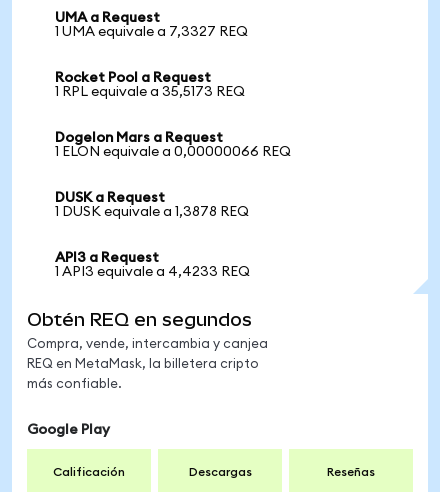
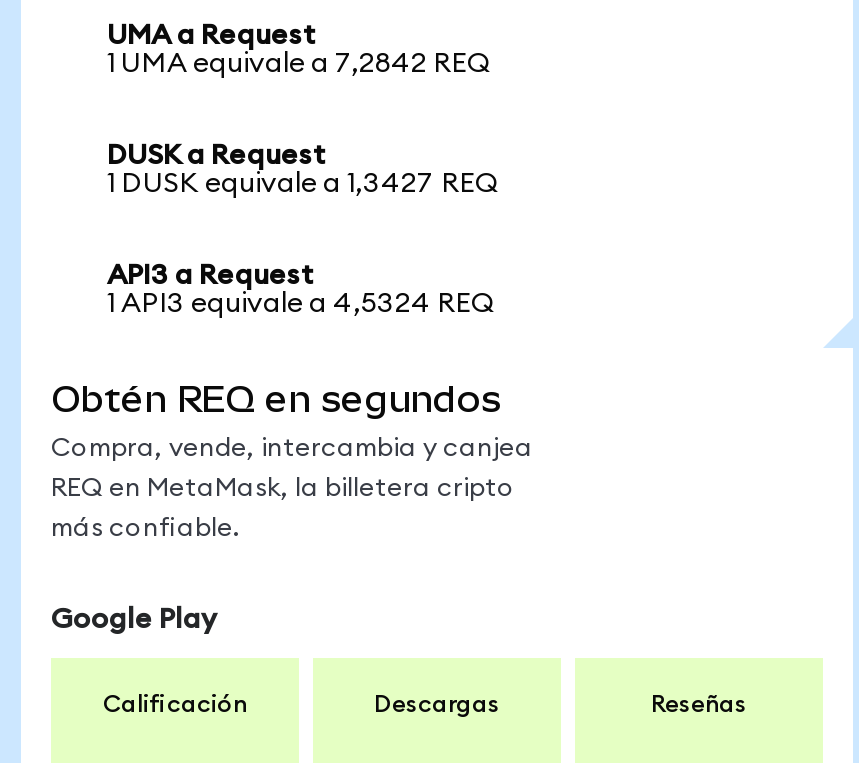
- 1 UMA equivale a 7,3327 REQ
- Rocket Pool a Request
- 1 RPL equivale a 35,5173 REQ
- Dogelon Mars a Request
- 1 ELON equivale a 0,00000066 REQ
+ 1 UMA equivale a 7,2842 REQ

- 1 DUSK equivale a 1,3878 REQ
+ 1 DUSK equivale a 1,3427 REQ

- 1 API3 equivale a 4,4233 REQ
+ 1 API3 equivale a 4,5324 REQ
